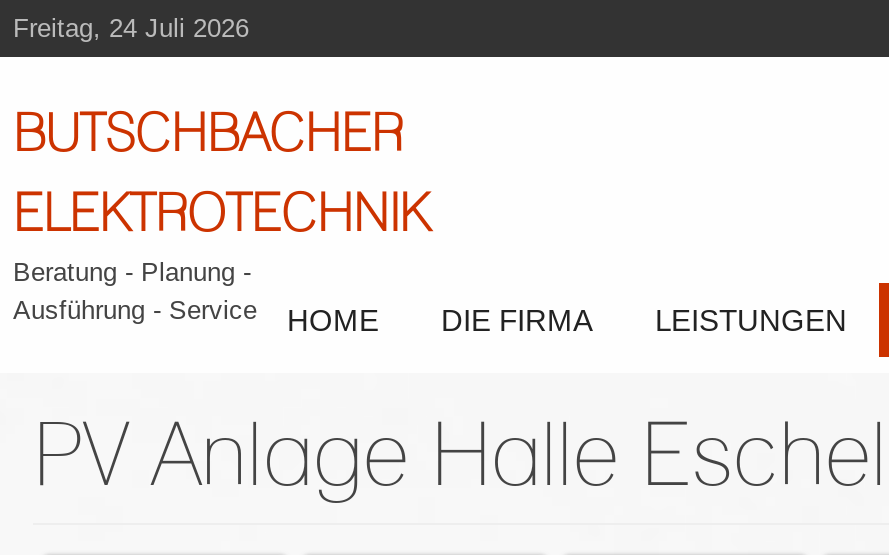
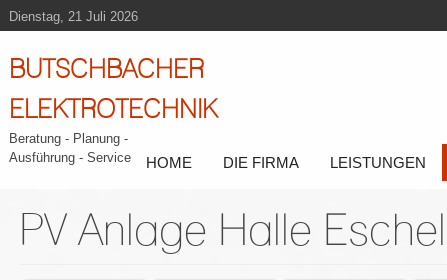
- Freitag, 24 Juli 2026
+ Dienstag, 21 Juli 2026
